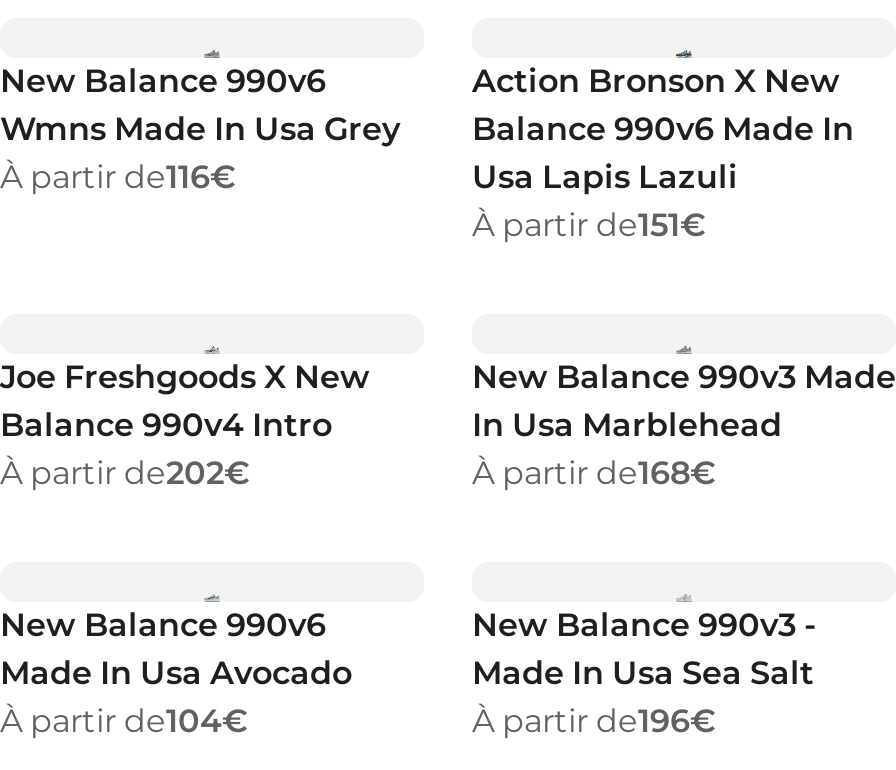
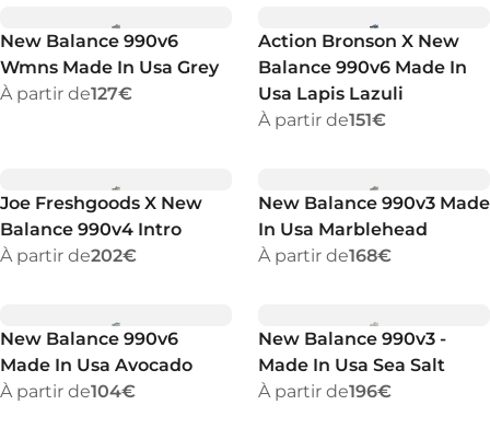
- À partir de116€
+ À partir de127€
